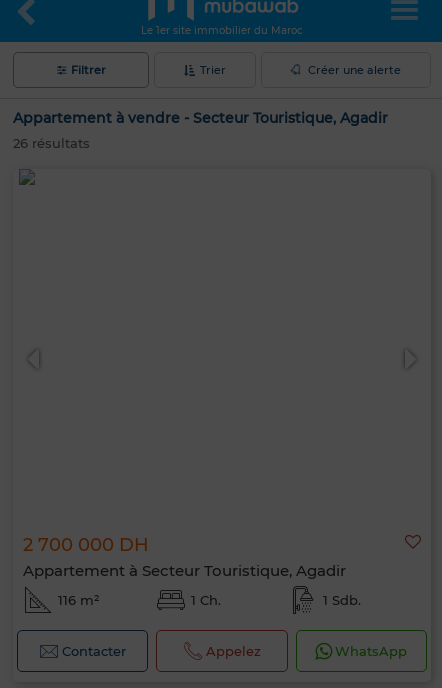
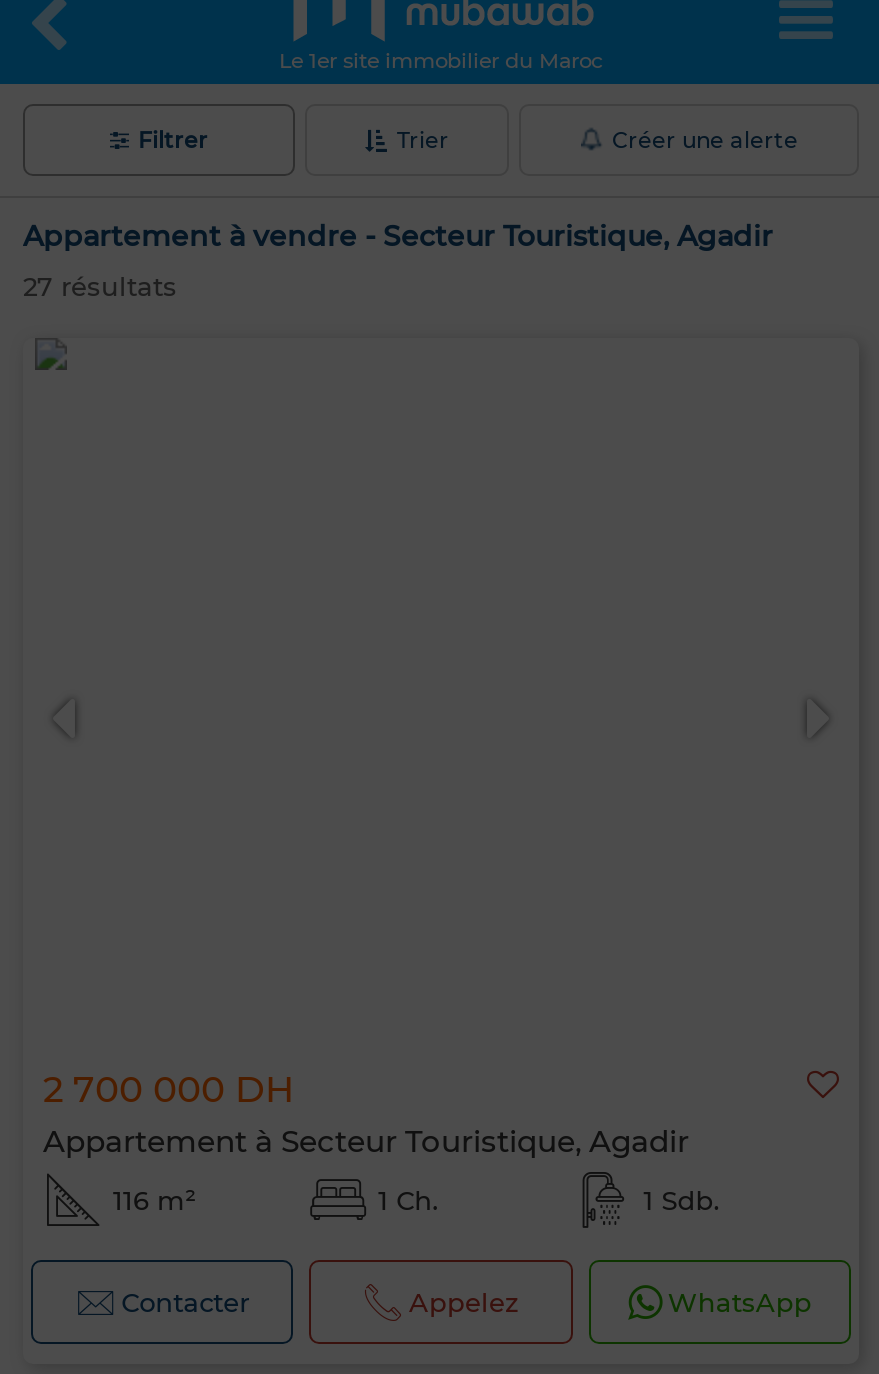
- 26 résultats
+ 27 résultats
